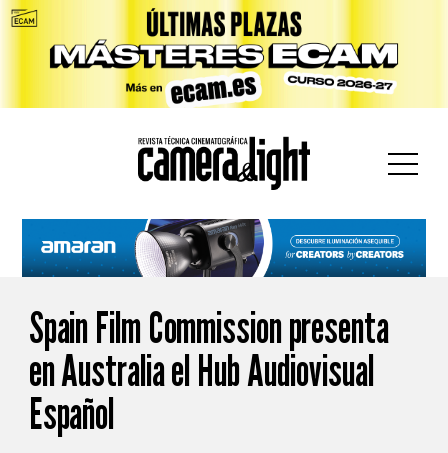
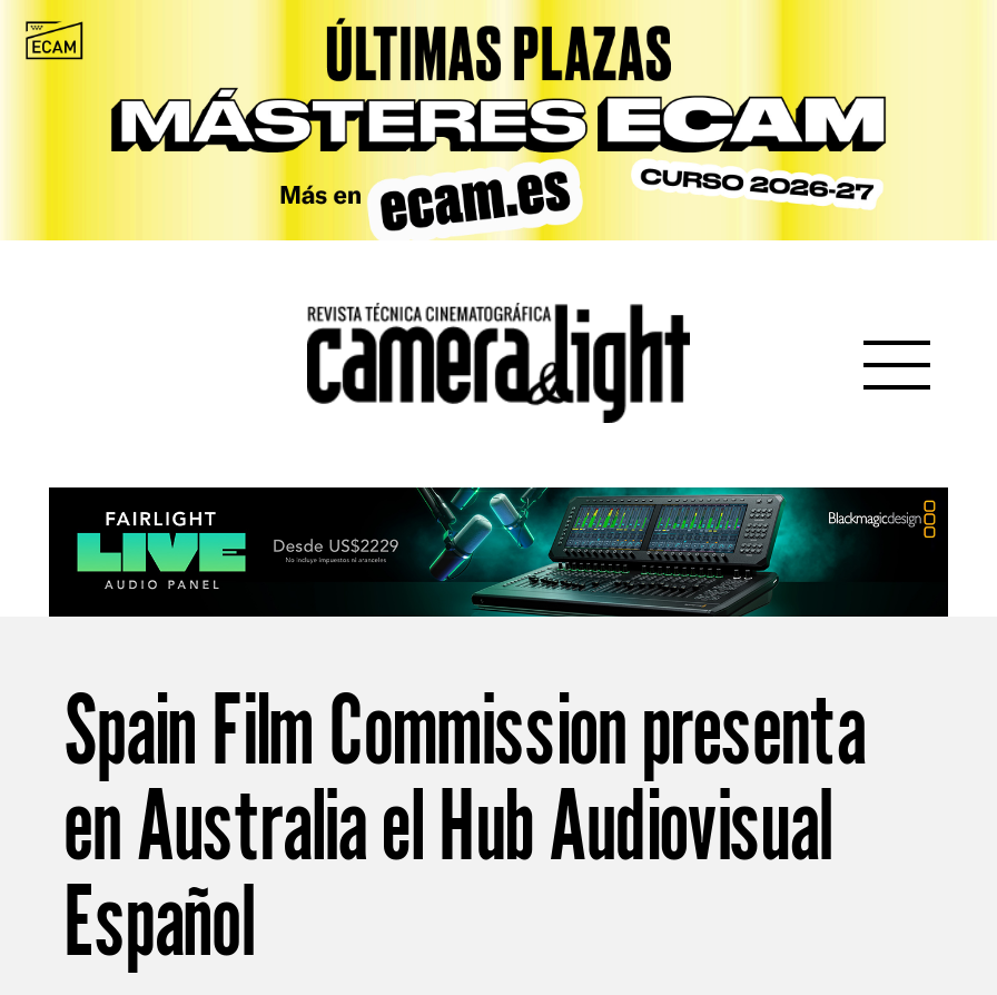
- [image]
+ [image]
